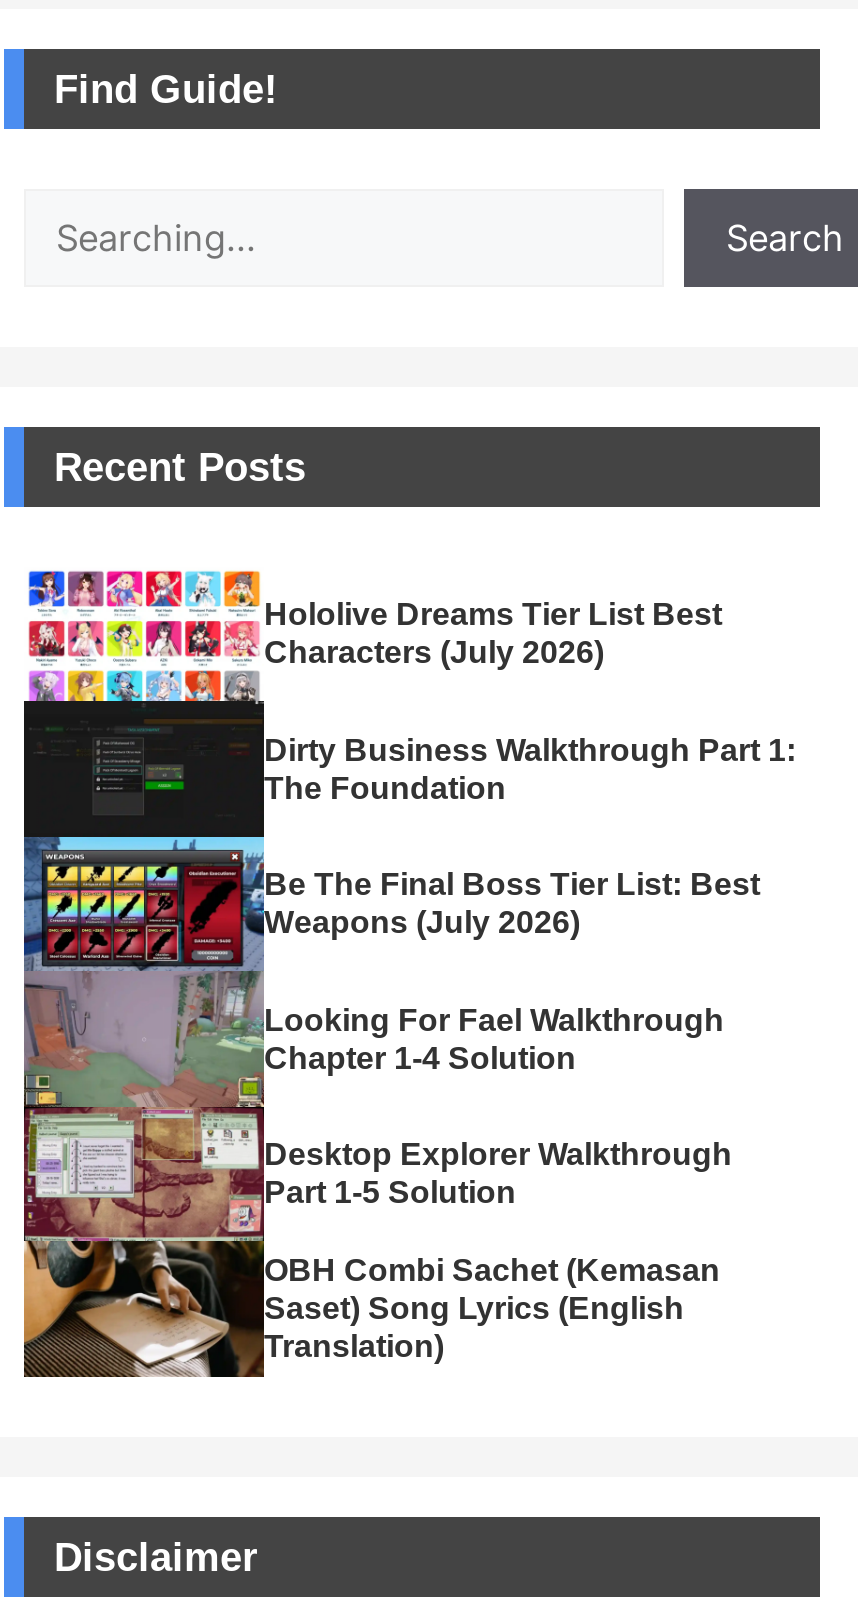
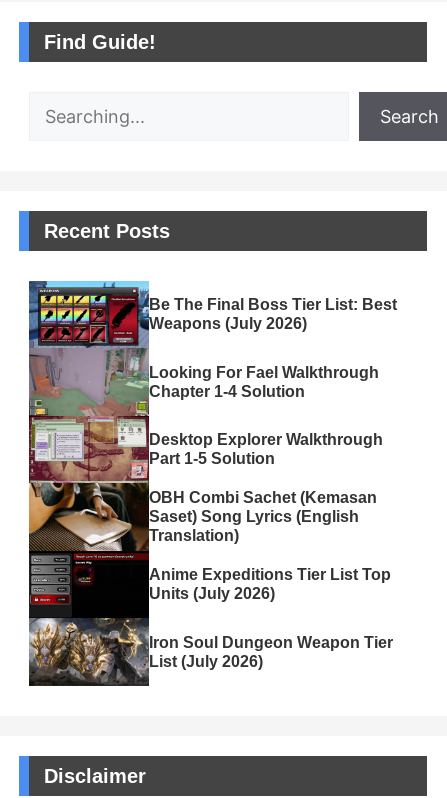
- [image]
- Hololive Dreams Tier List Best
- Characters (July 2026)
- Dirty Business Walkthrough Part 1:
- The Foundation

moved up: Be The Final Boss Tier List: Best | Weapons (July 2026) | Looking For Fael Walkthrough | ... | Saset) Song Lyrics (English | Translation)

+ [image]
+ Anime Expeditions Tier List Top
+ Units (July 2026)
+ Iron Soul Dungeon Weapon Tier
+ List (July 2026)
